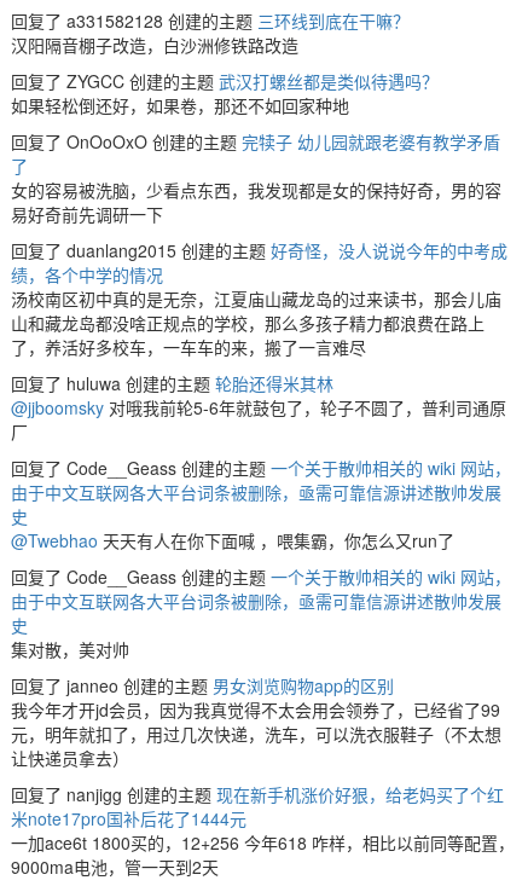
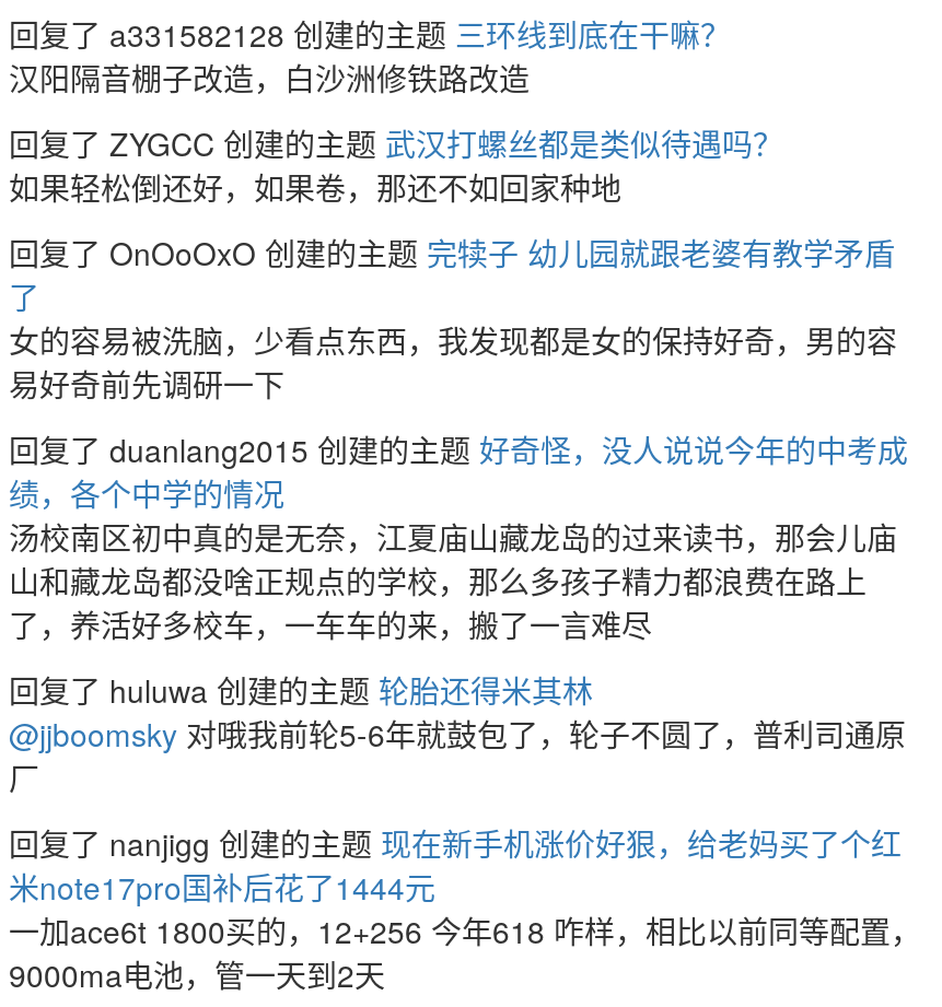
- 回复了 Code__Geass 创建的主题一个关于散帅相关的 wiki 网站，
- 由于中文互联网各大平台词条被删除，亟需可靠信源讲述散帅发展
- 史
- @Twebhao天天有人在你下面喊 ，喂集霸，你怎么又run了
- 回复了 Code__Geass 创建的主题一个关于散帅相关的 wiki 网站，
- 由于中文互联网各大平台词条被删除，亟需可靠信源讲述散帅发展
- 史
- 集对散，美对帅
- 回复了 janneo 创建的主题男女浏览购物app的区别
- 我今年才开jd会员，因为我真觉得不太会用会领券了，已经省了99
- 元，明年就扣了，用过几次快递，洗车，可以洗衣服鞋子（不太想
- 让快递员拿去）
